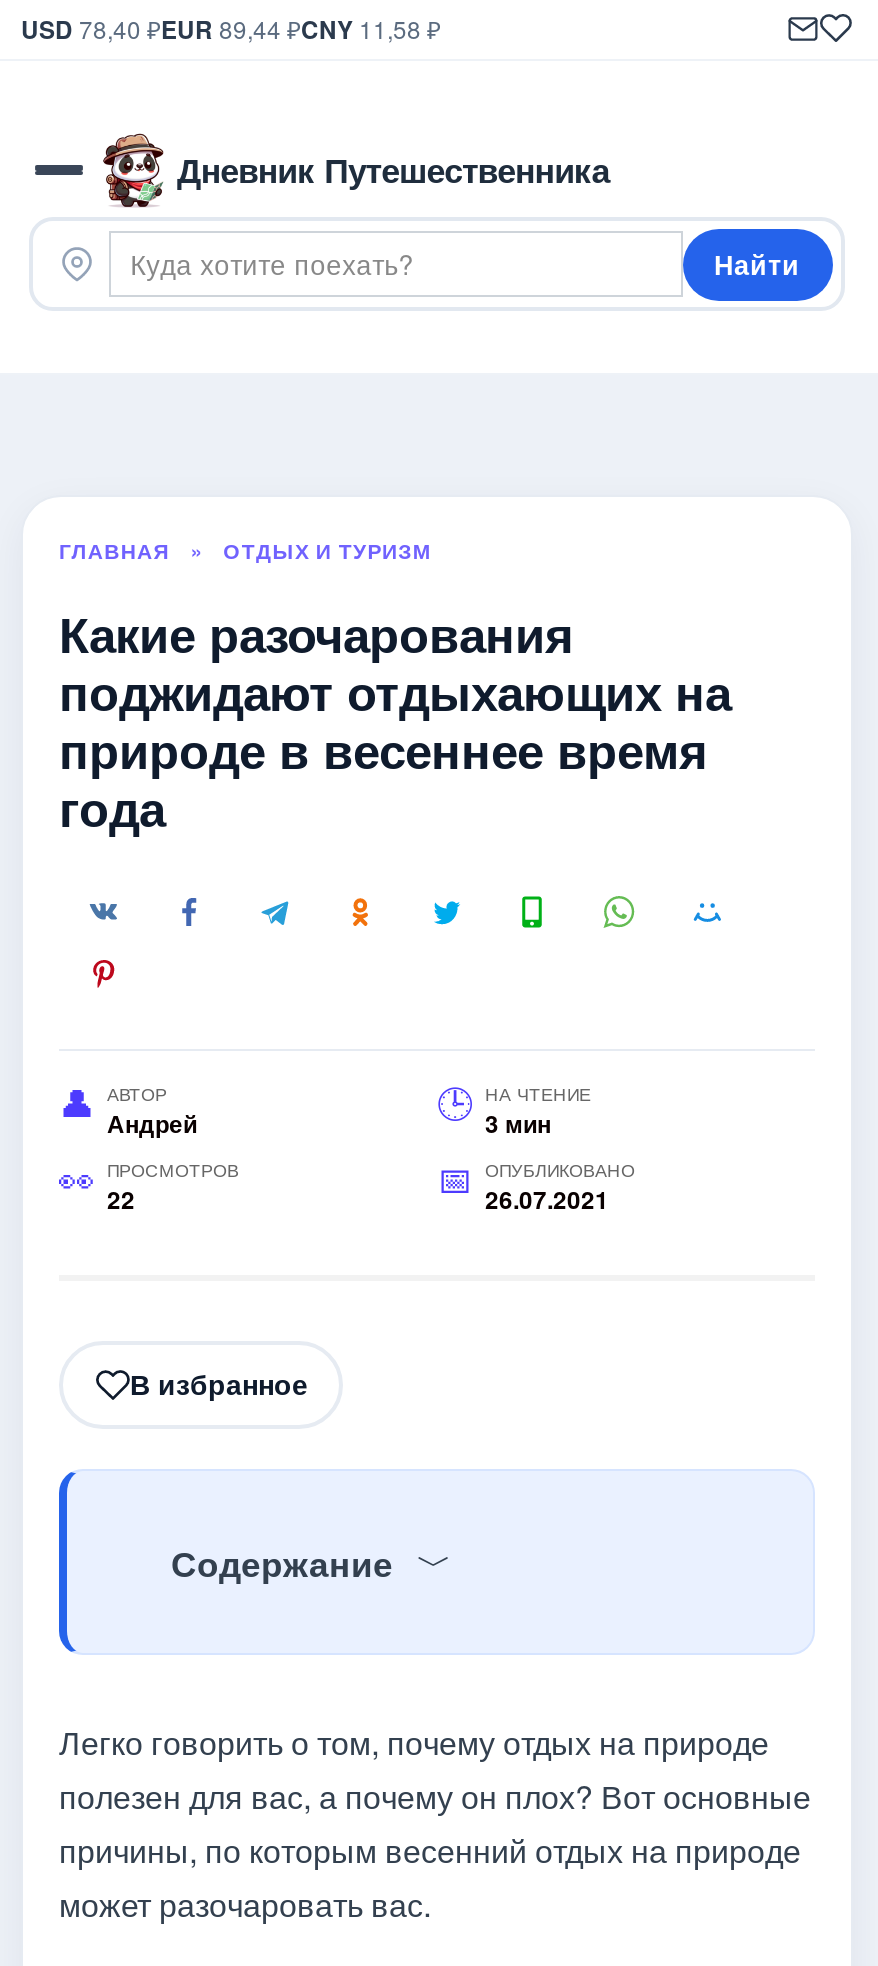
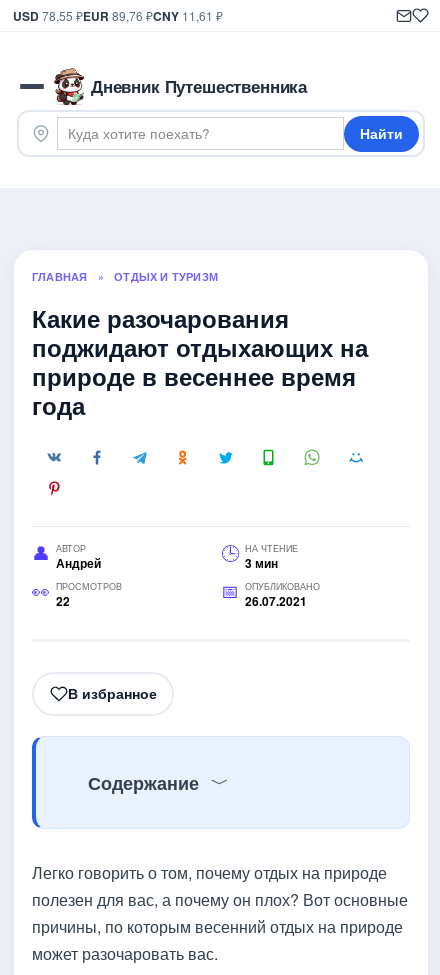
- USD 78,40 ₽EUR 89,44 ₽CNY 11,58 ₽
+ USD 78,55 ₽EUR 89,76 ₽CNY 11,61 ₽
